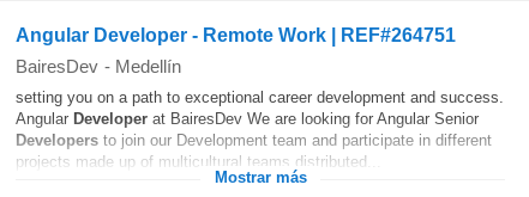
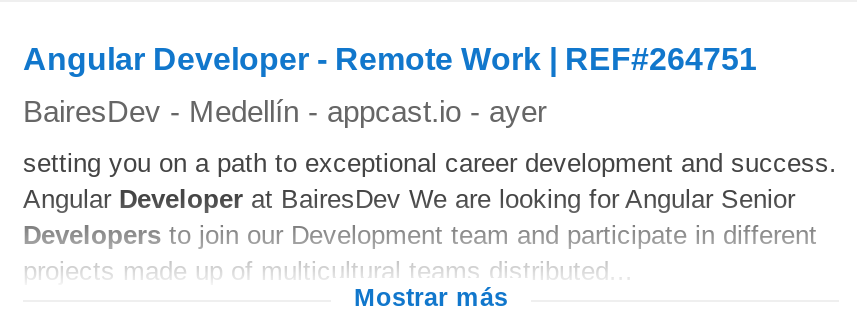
- BairesDev - Medellín
+ BairesDev - Medellín - appcast.io - ayer
